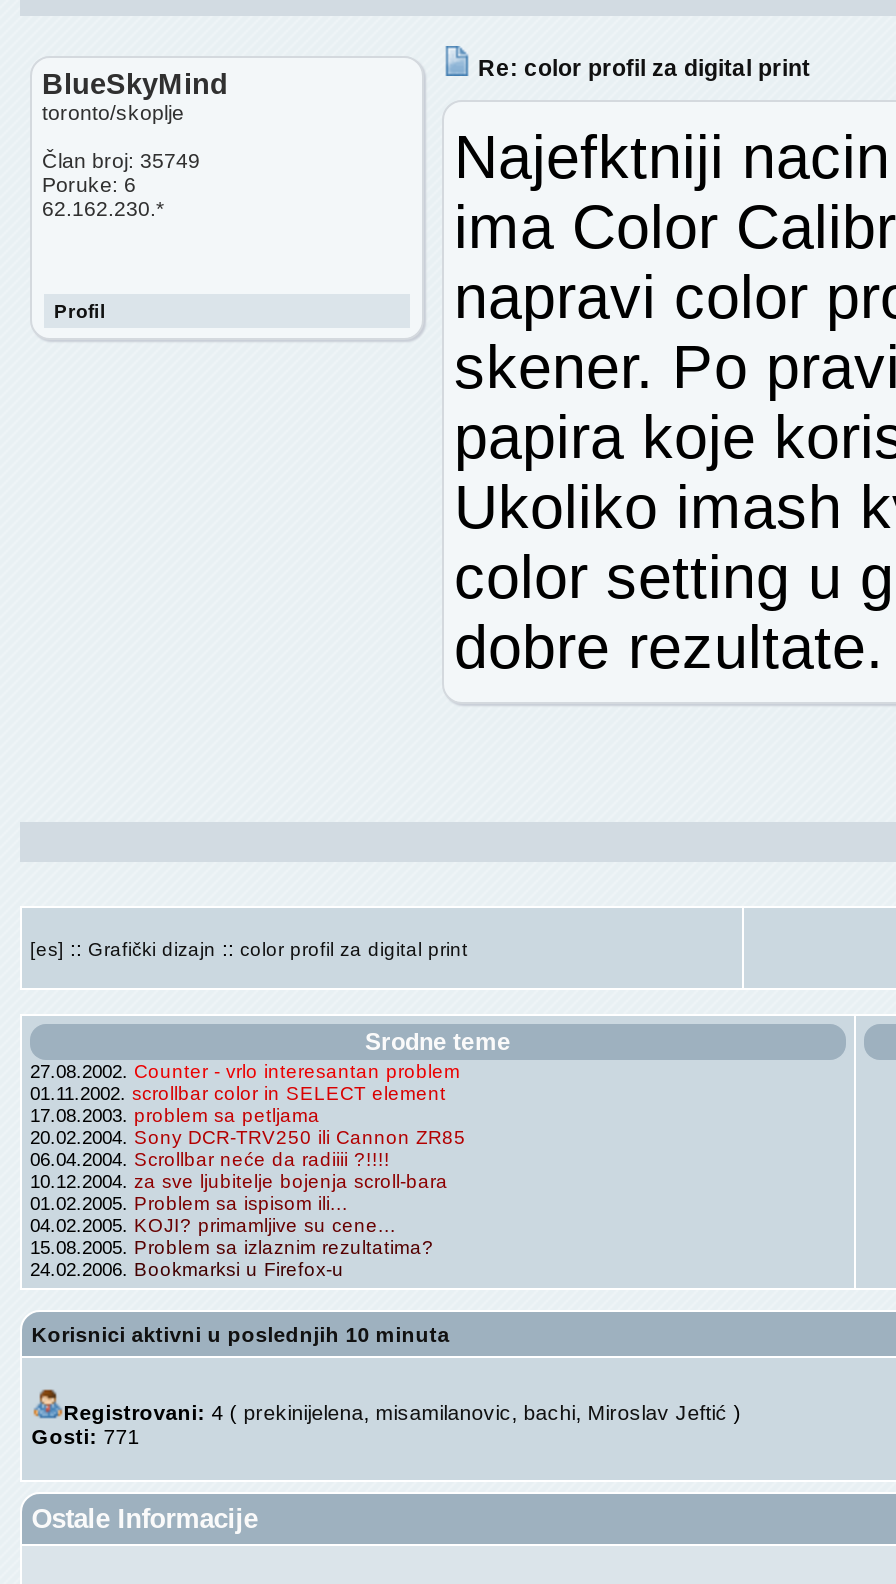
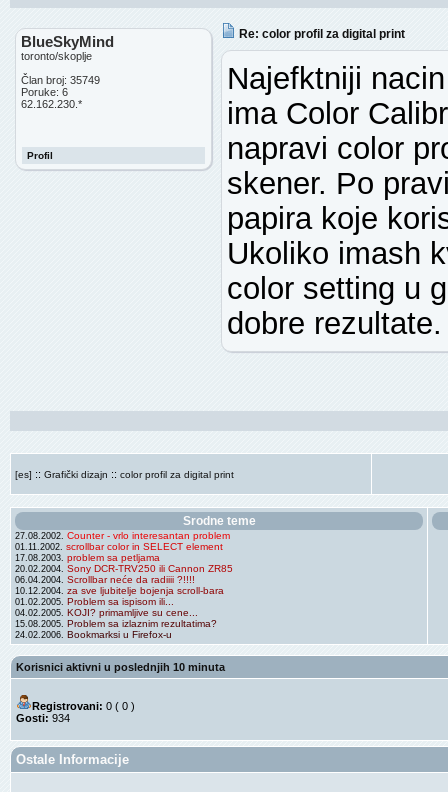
- Registrovani: 4 (prekinijelena, misamilanovic, bachi, Miroslav Jeftić)
- Gosti:771
+ Registrovani: 0 ( 0 )
+ Gosti:934
